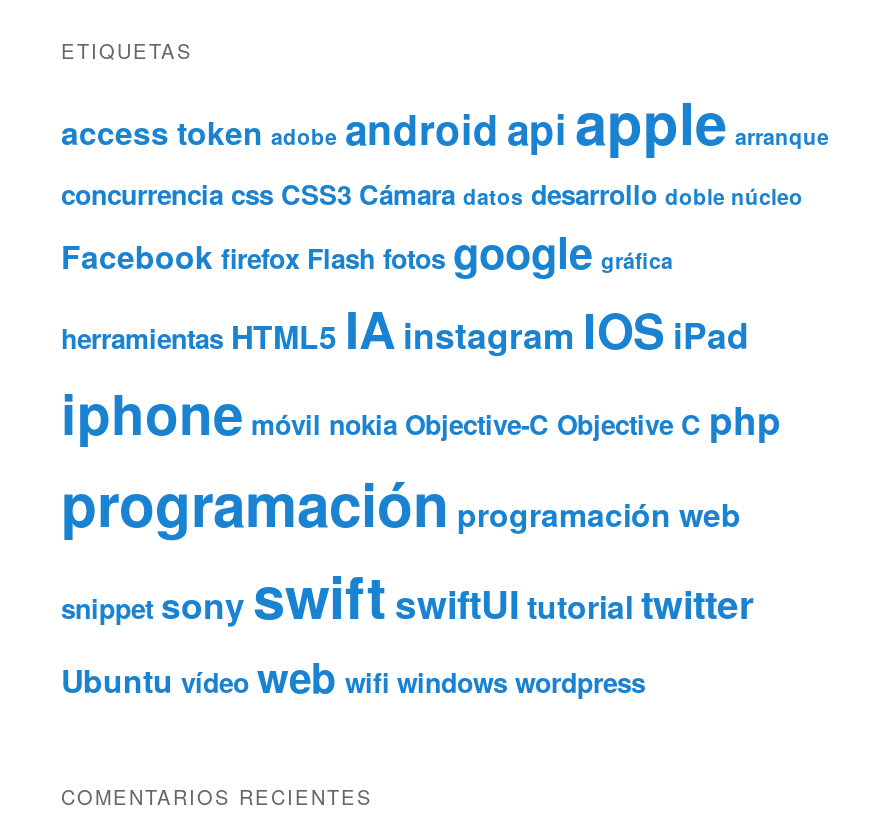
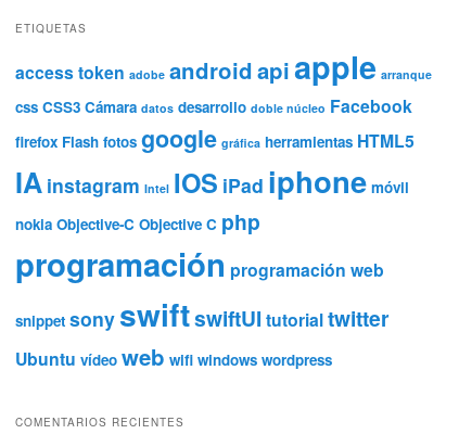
- concurrencia css CSS3 Cámara datos desarrollo doble núcleo
- Facebook firefox Flash fotos google gráfica
- herramientas HTML5 IA instagram IOS iPad
- iphone móvil nokia Objective-C Objective C php
+ css CSS3 Cámara datos desarrollo doble núcleo Facebook
+ firefox Flash fotos google gráfica herramientas HTML5
+ IA instagram Intel IOS iPad iphone móvil
+ nokia Objective-C Objective C php
